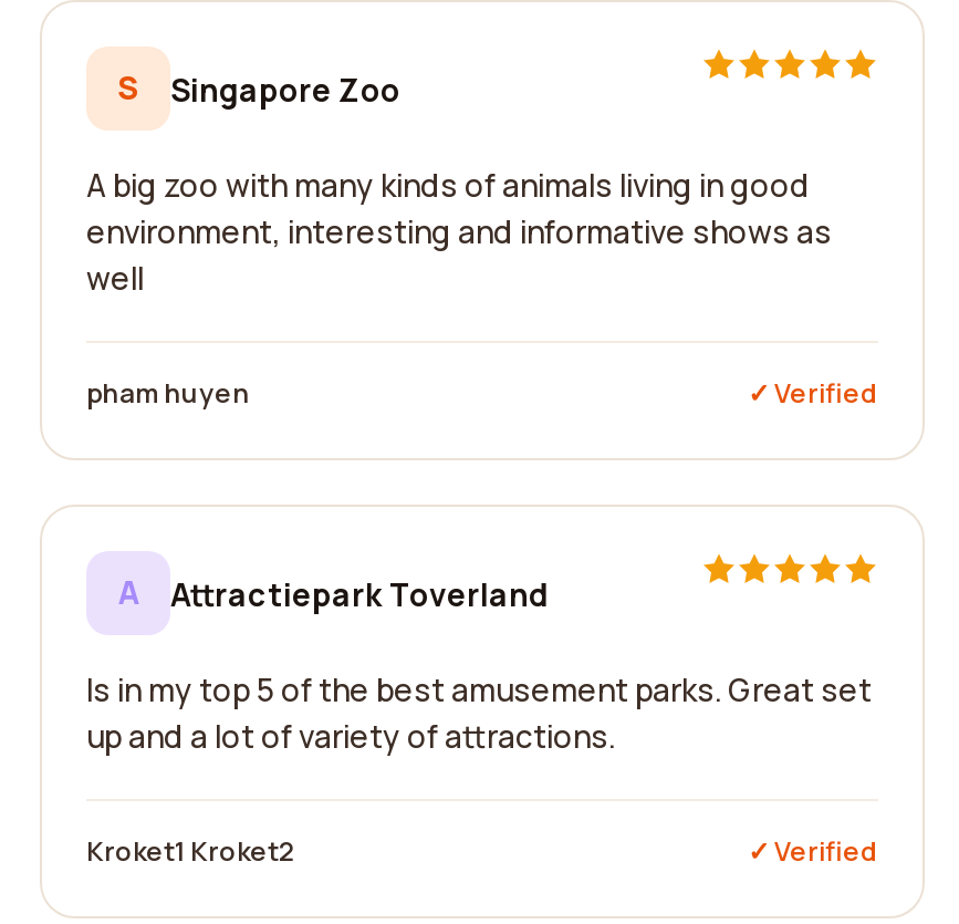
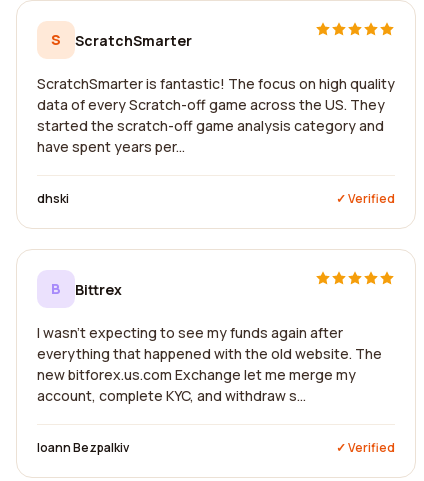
- Singapore Zoo
+ ScratchSmarter

- A big zoo with many kinds of animals living in good
- environment, interesting and informative shows as
- well
+ ScratchSmarter is fantastic! The focus on high quality
+ data of every Scratch-off game across the US. They
+ started the scratch-off game analysis category and
+ have spent years per...

- pham huyen
+ dhski

- A
- Attractiepark Toverland
+ B
+ Bittrex

- Is in my top 5 of the best amusement parks. Great set
- up and a lot of variety of attractions.
+ I wasn't expecting to see my funds again after
+ everything that happened with the old website. The
+ new bitforex.us.com Exchange let me merge my
+ account, complete KYC, and withdraw s...

- Kroket1 Kroket2
+ Ioann Bezpalkiv
